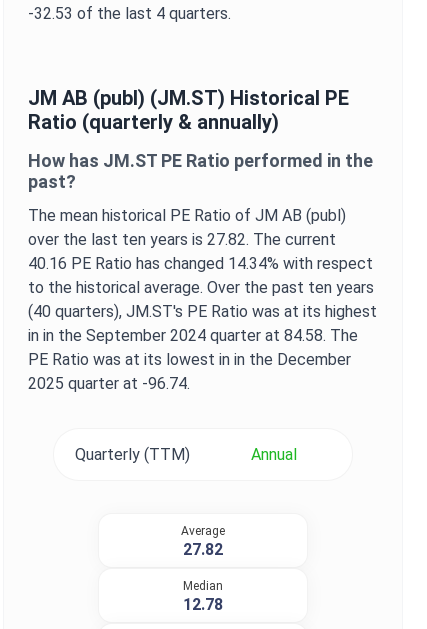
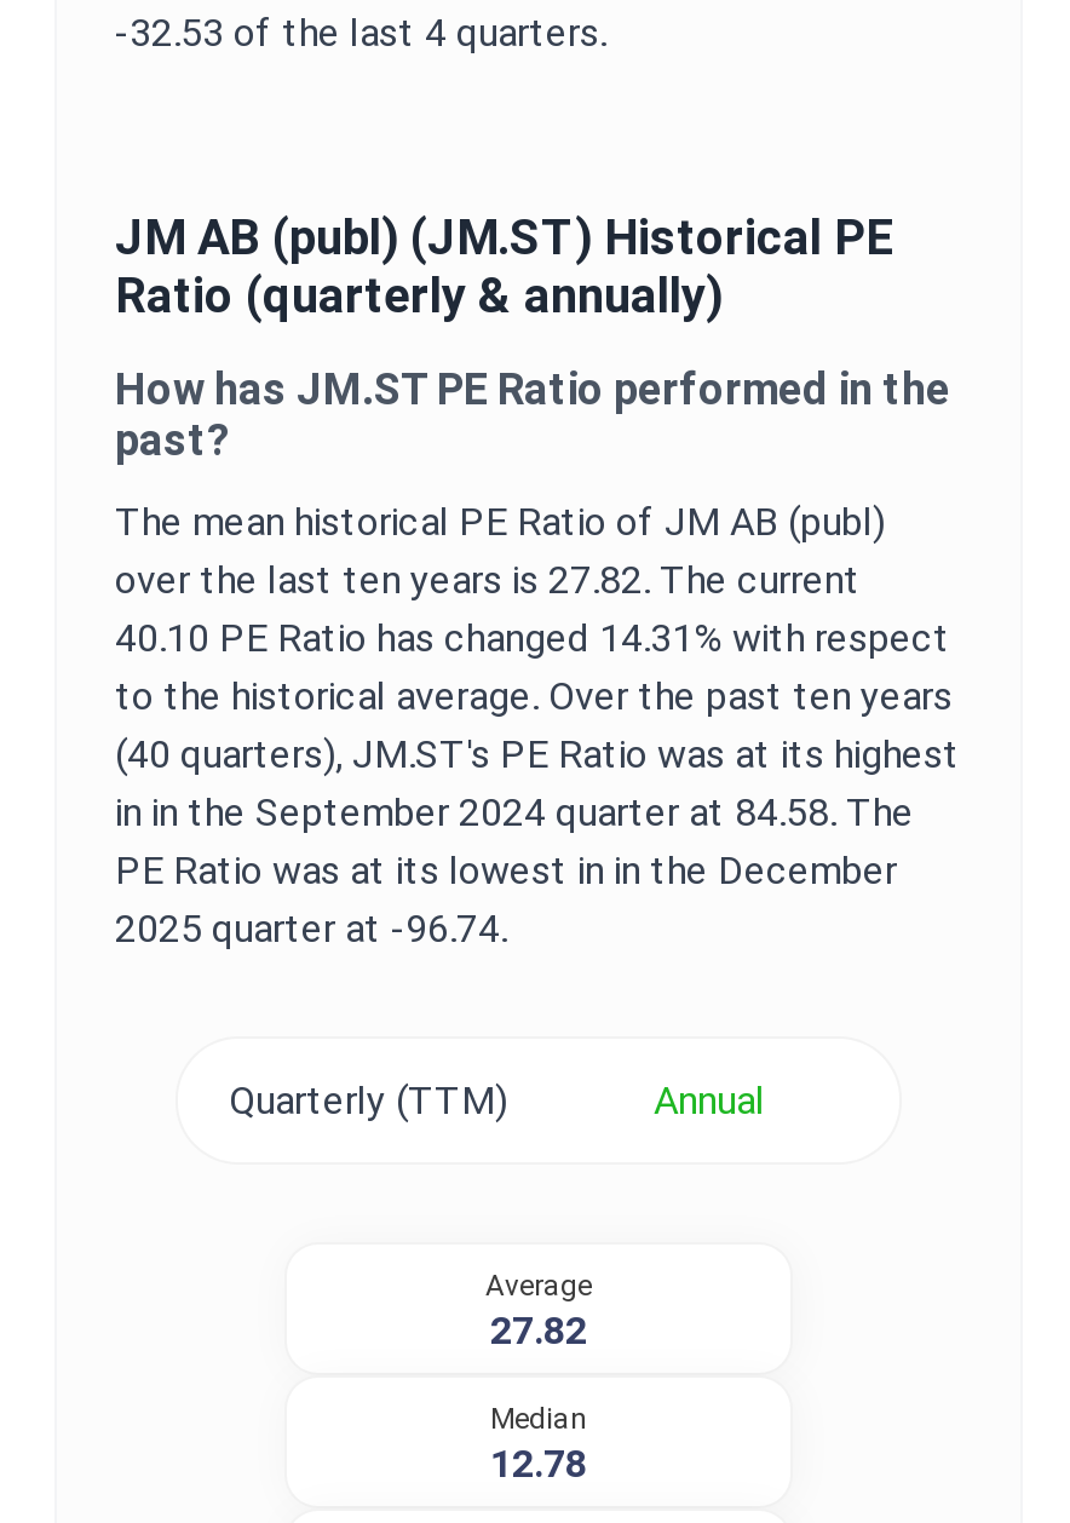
- 40.16 PE Ratio has changed 14.34% with respect
+ 40.10 PE Ratio has changed 14.31% with respect
